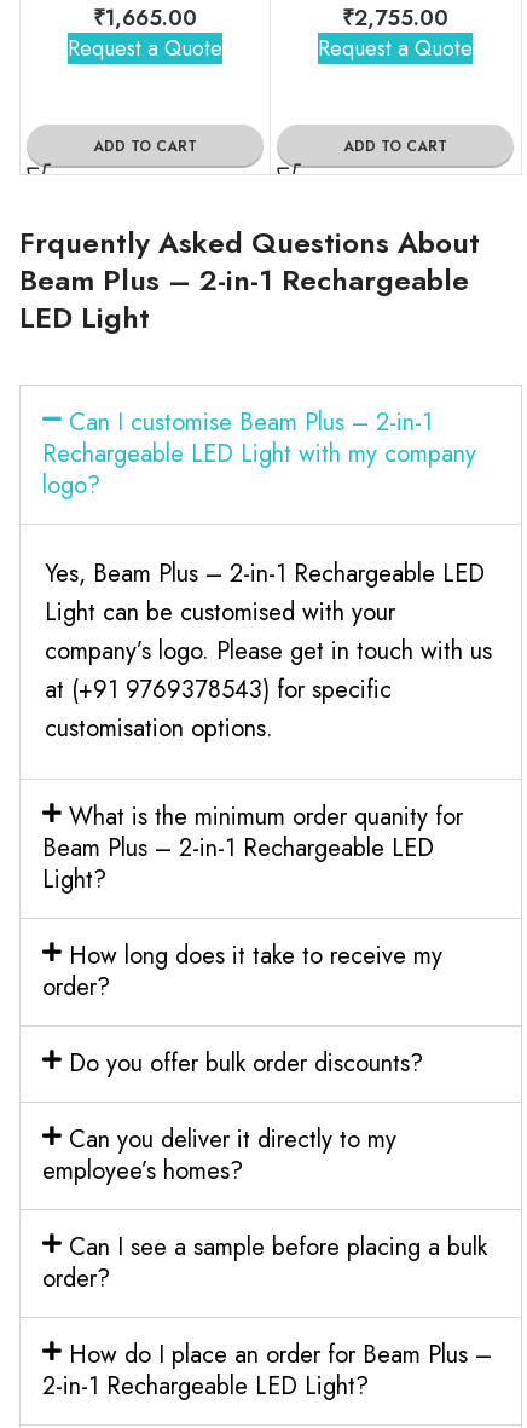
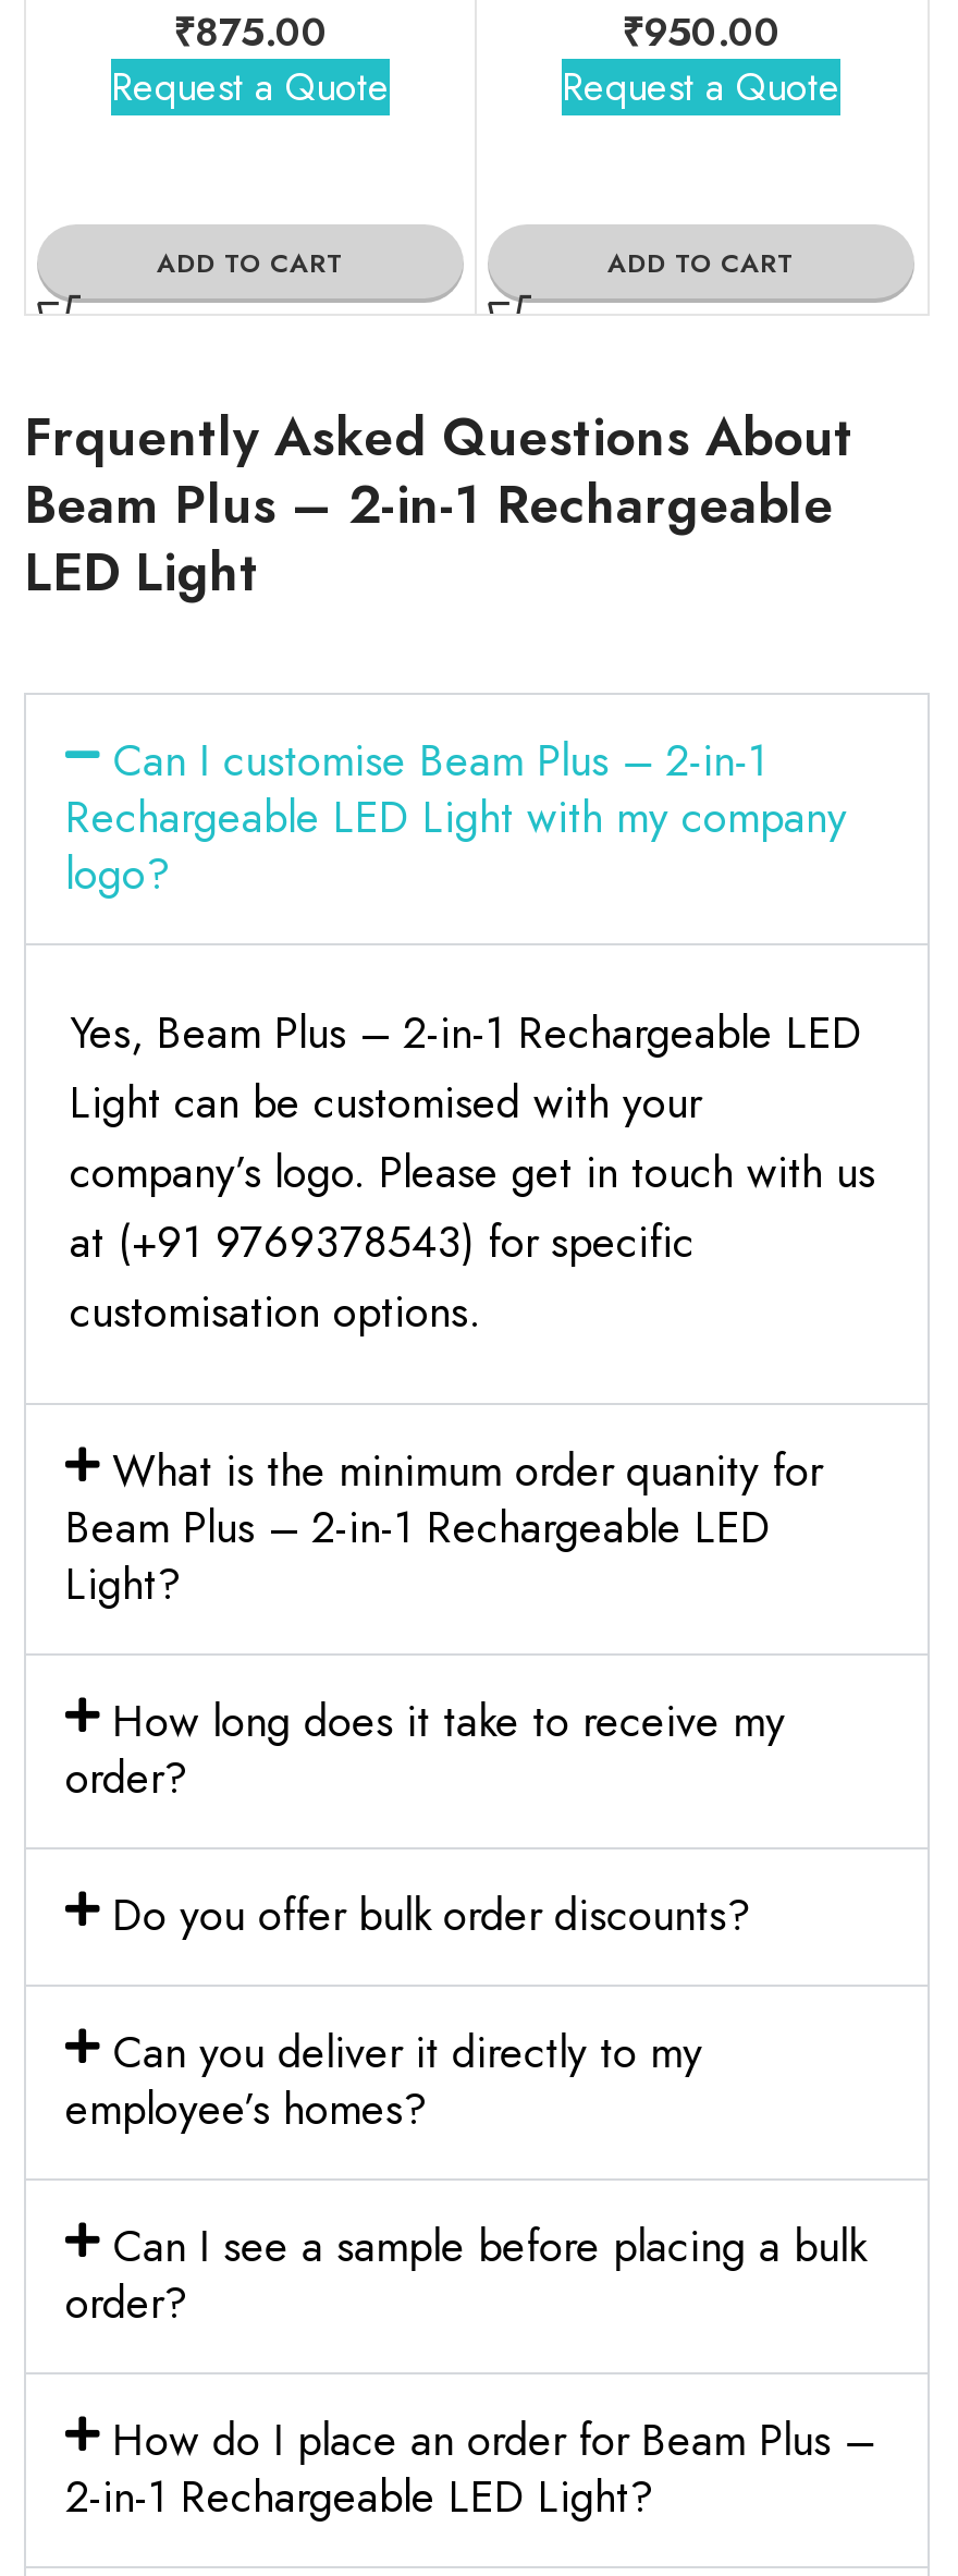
- ₹1,665.00
+ ₹875.00

- ₹2,755.00
+ ₹950.00
